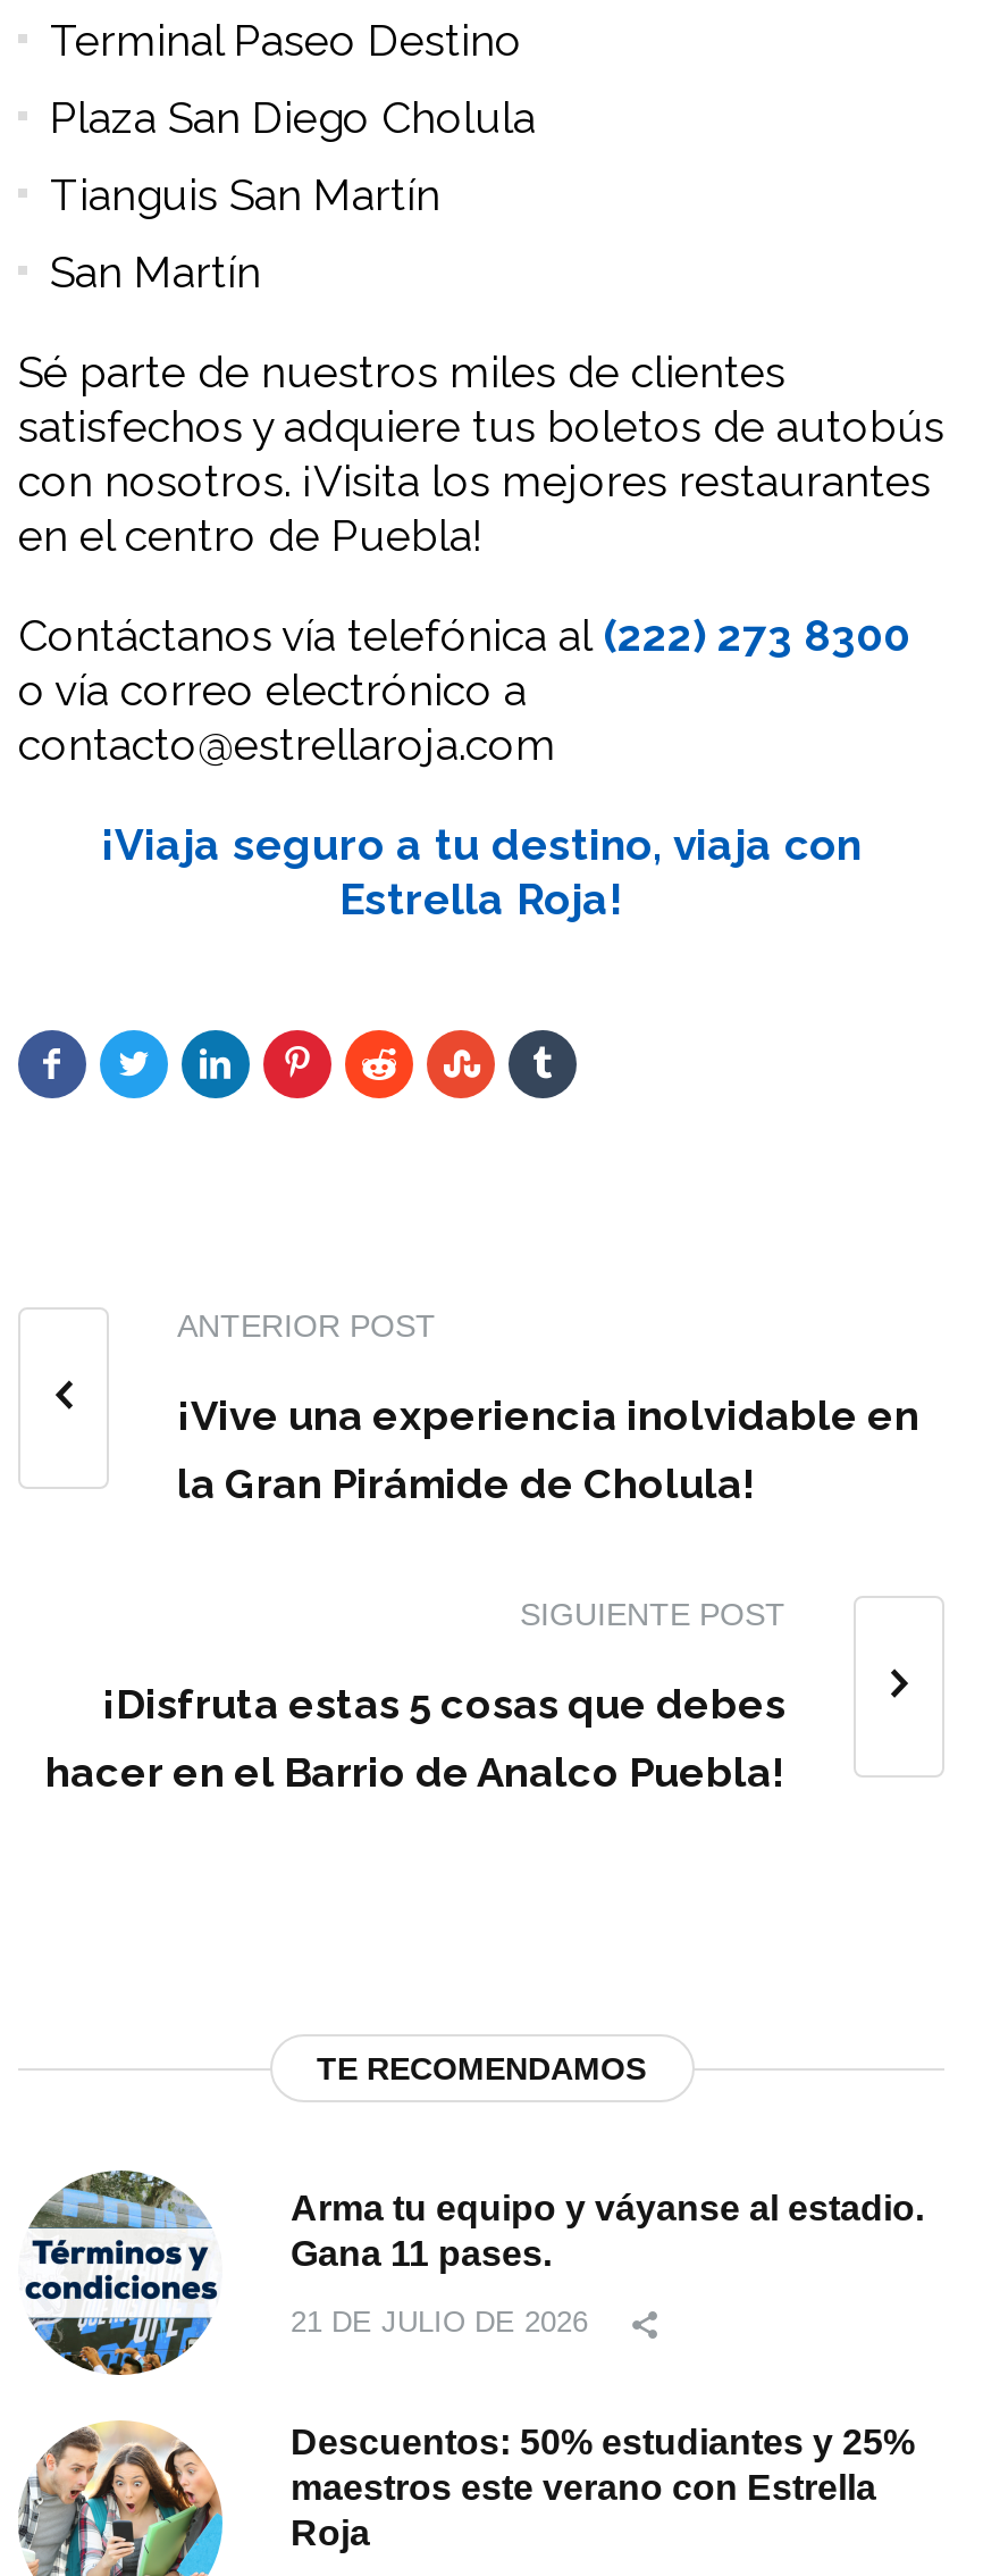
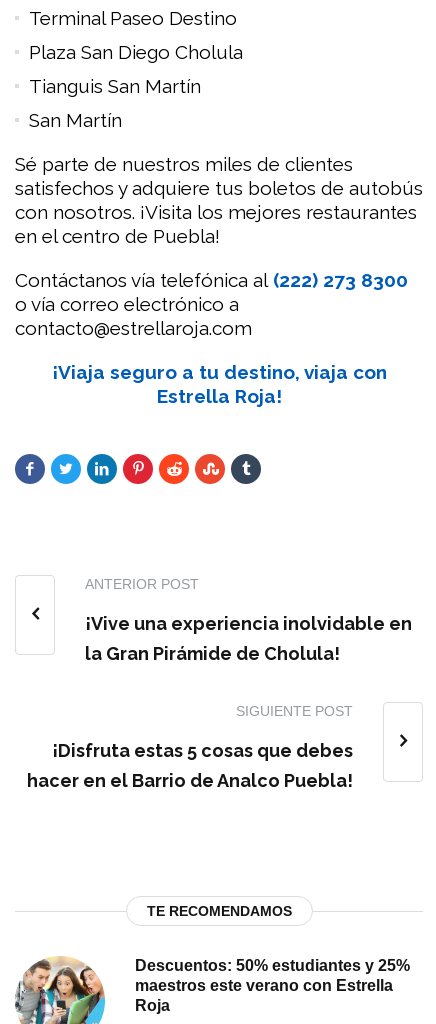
- [image]
- Arma tu equipo y váyanse al estadio.
- Gana 11 pases.
- 21 DE JULIO DE 2026
